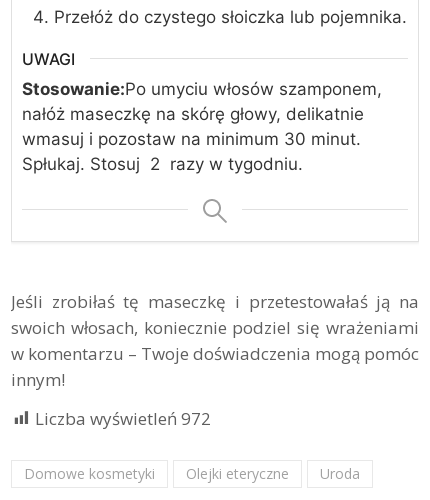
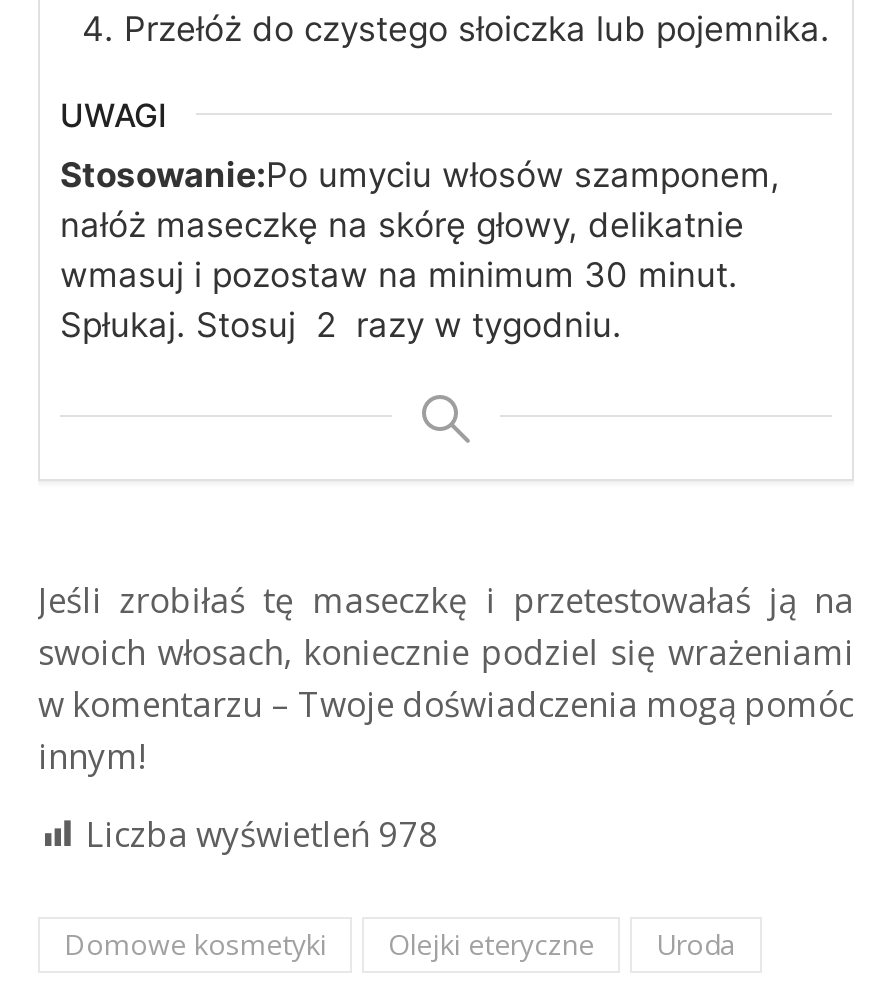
- Liczba wyświetleń 972
+ Liczba wyświetleń 978
